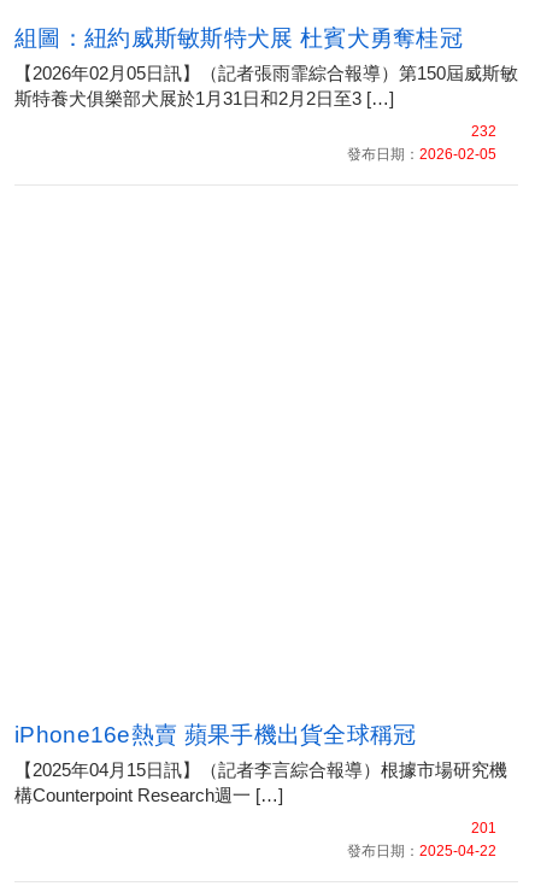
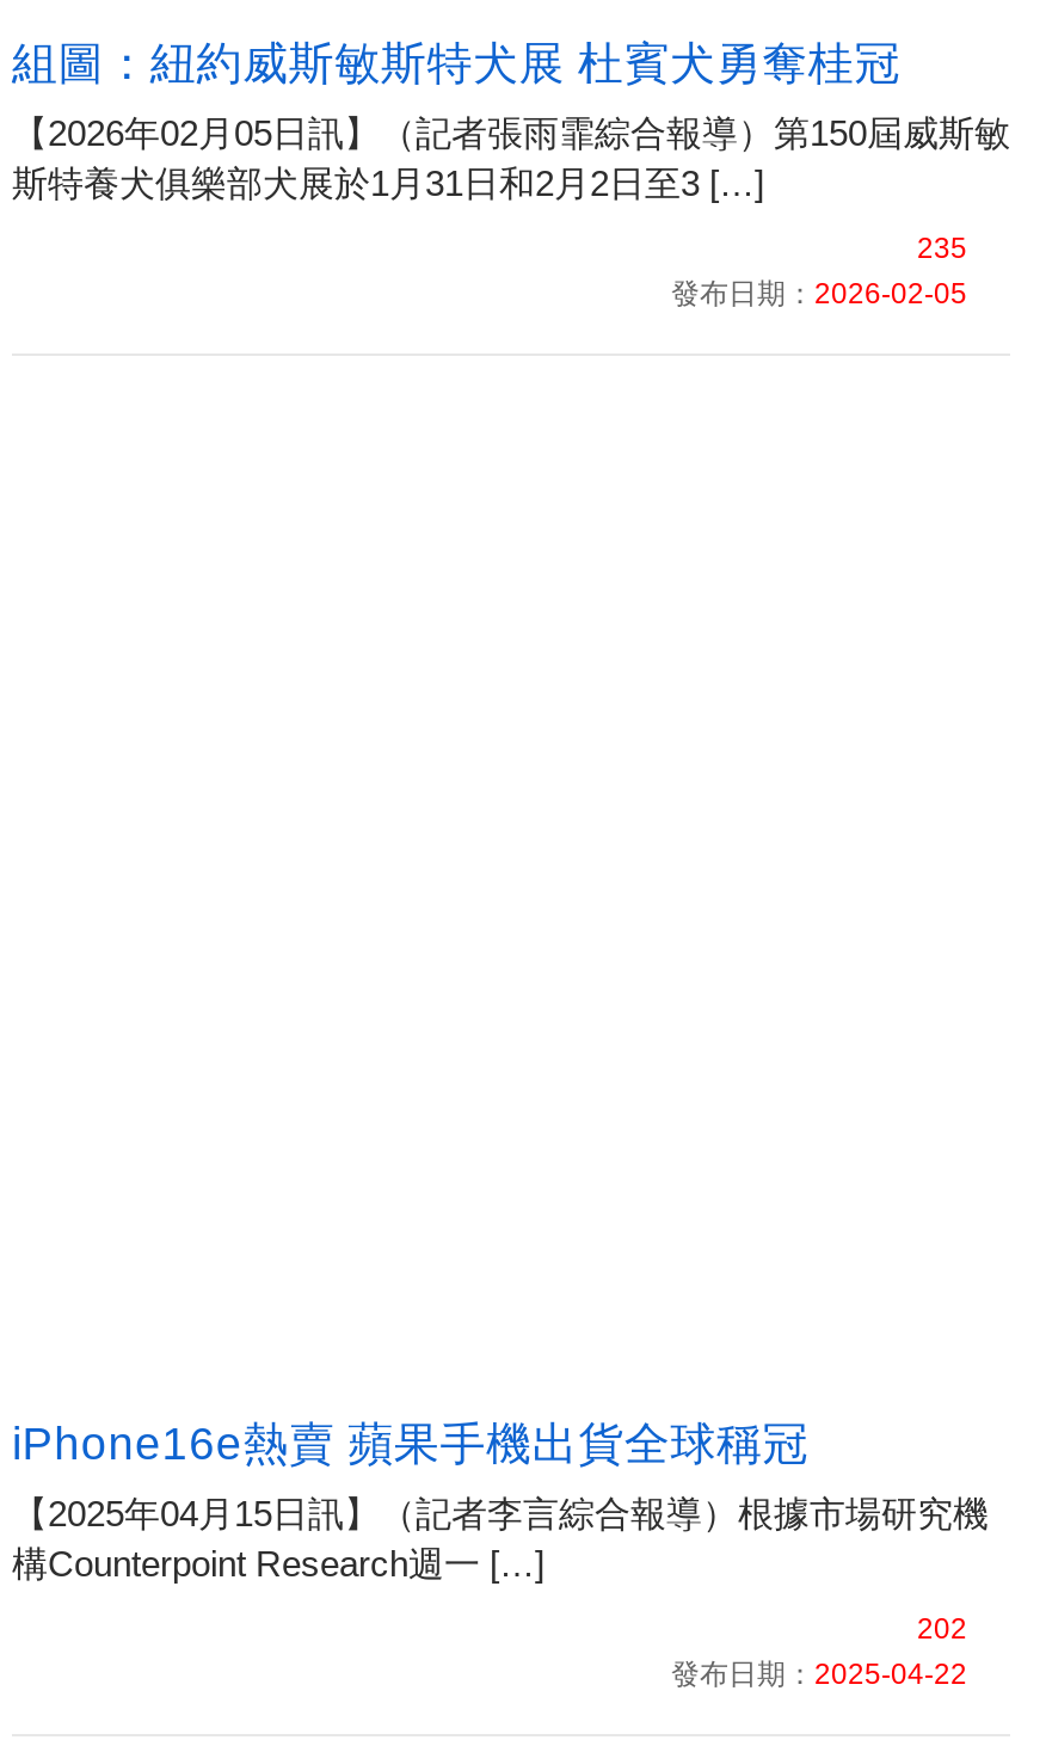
- 232
+ 235

- 201
+ 202
